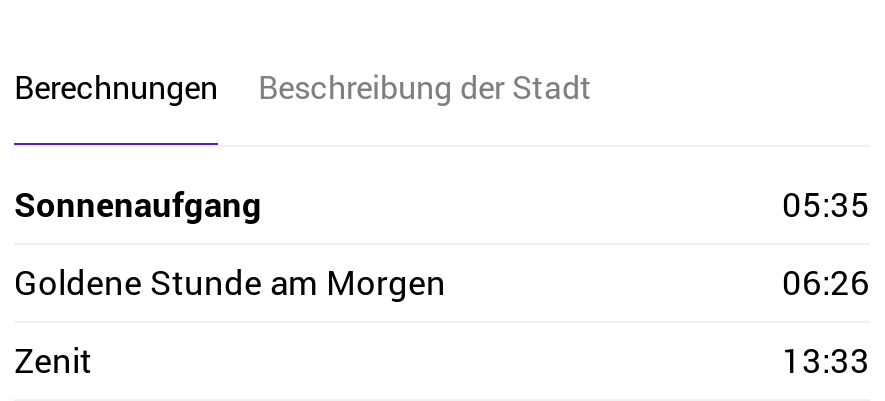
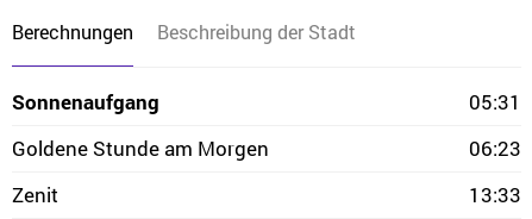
- 05:35
+ 05:31

- 06:26
+ 06:23
